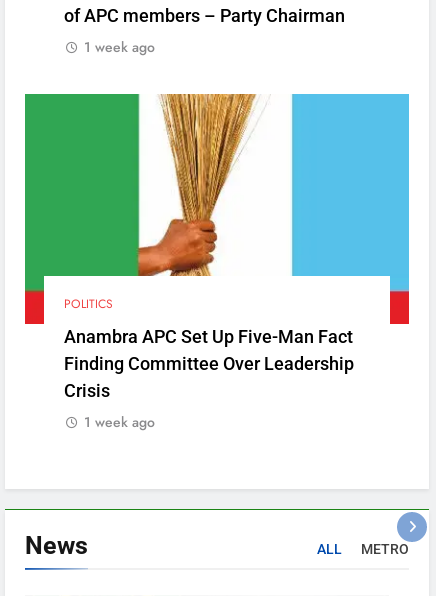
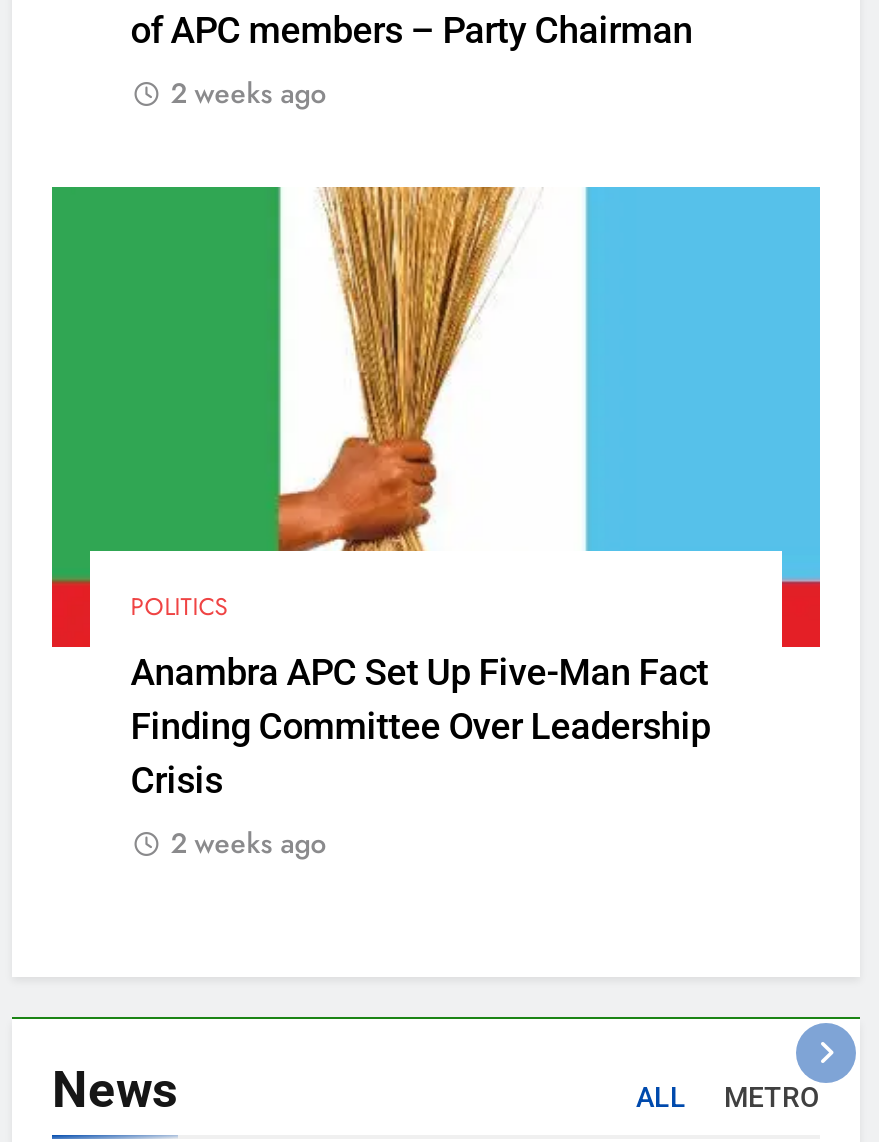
- 1 week ago
+ 2 weeks ago

- 1 week ago
+ 2 weeks ago
